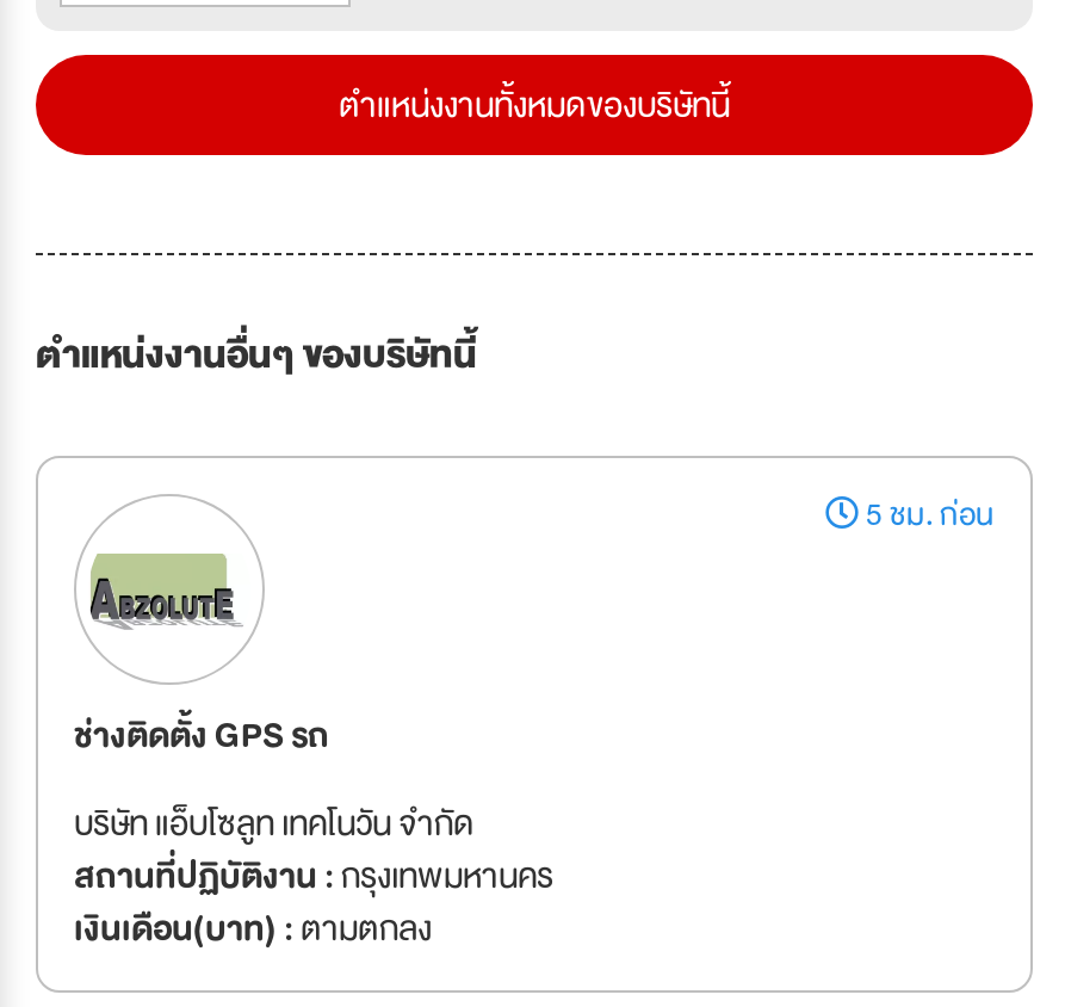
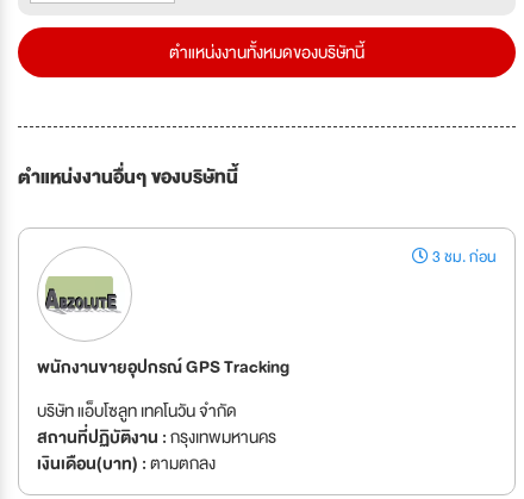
- 5 ชม. ก่อน
+ 3 ชม. ก่อน

- ช่างติดตั้ง GPS รถ
+ พนักงานขายอุปกรณ์ GPS Tracking
